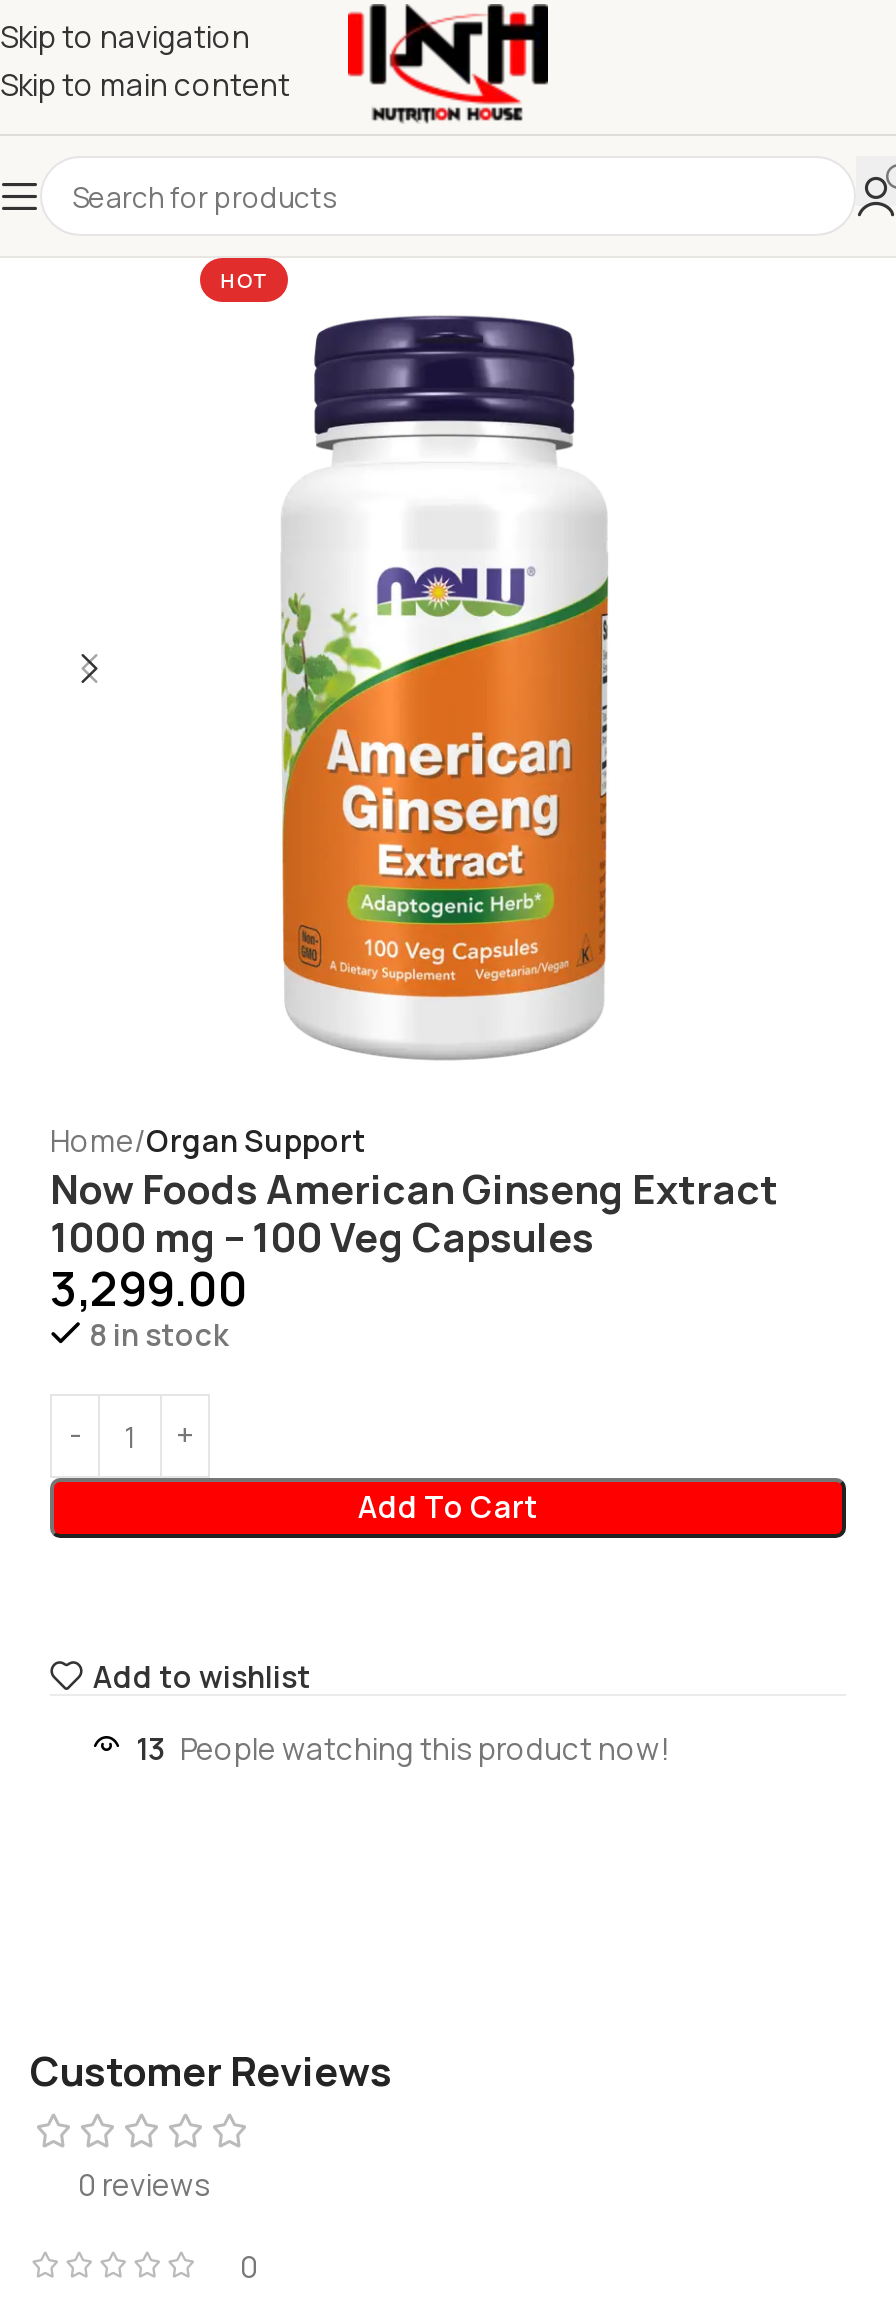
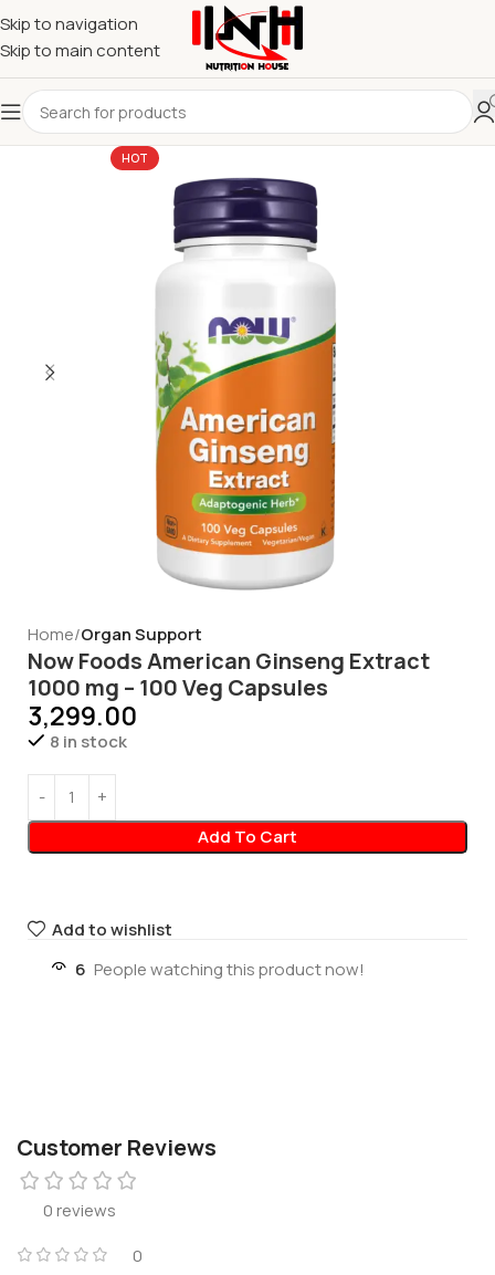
- 13 People watching this product now!
+ 6 People watching this product now!
